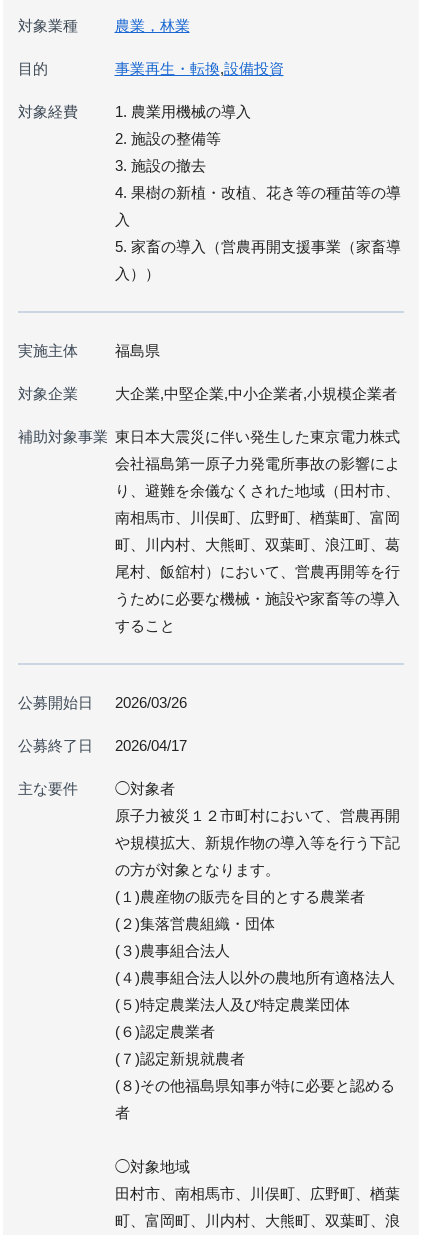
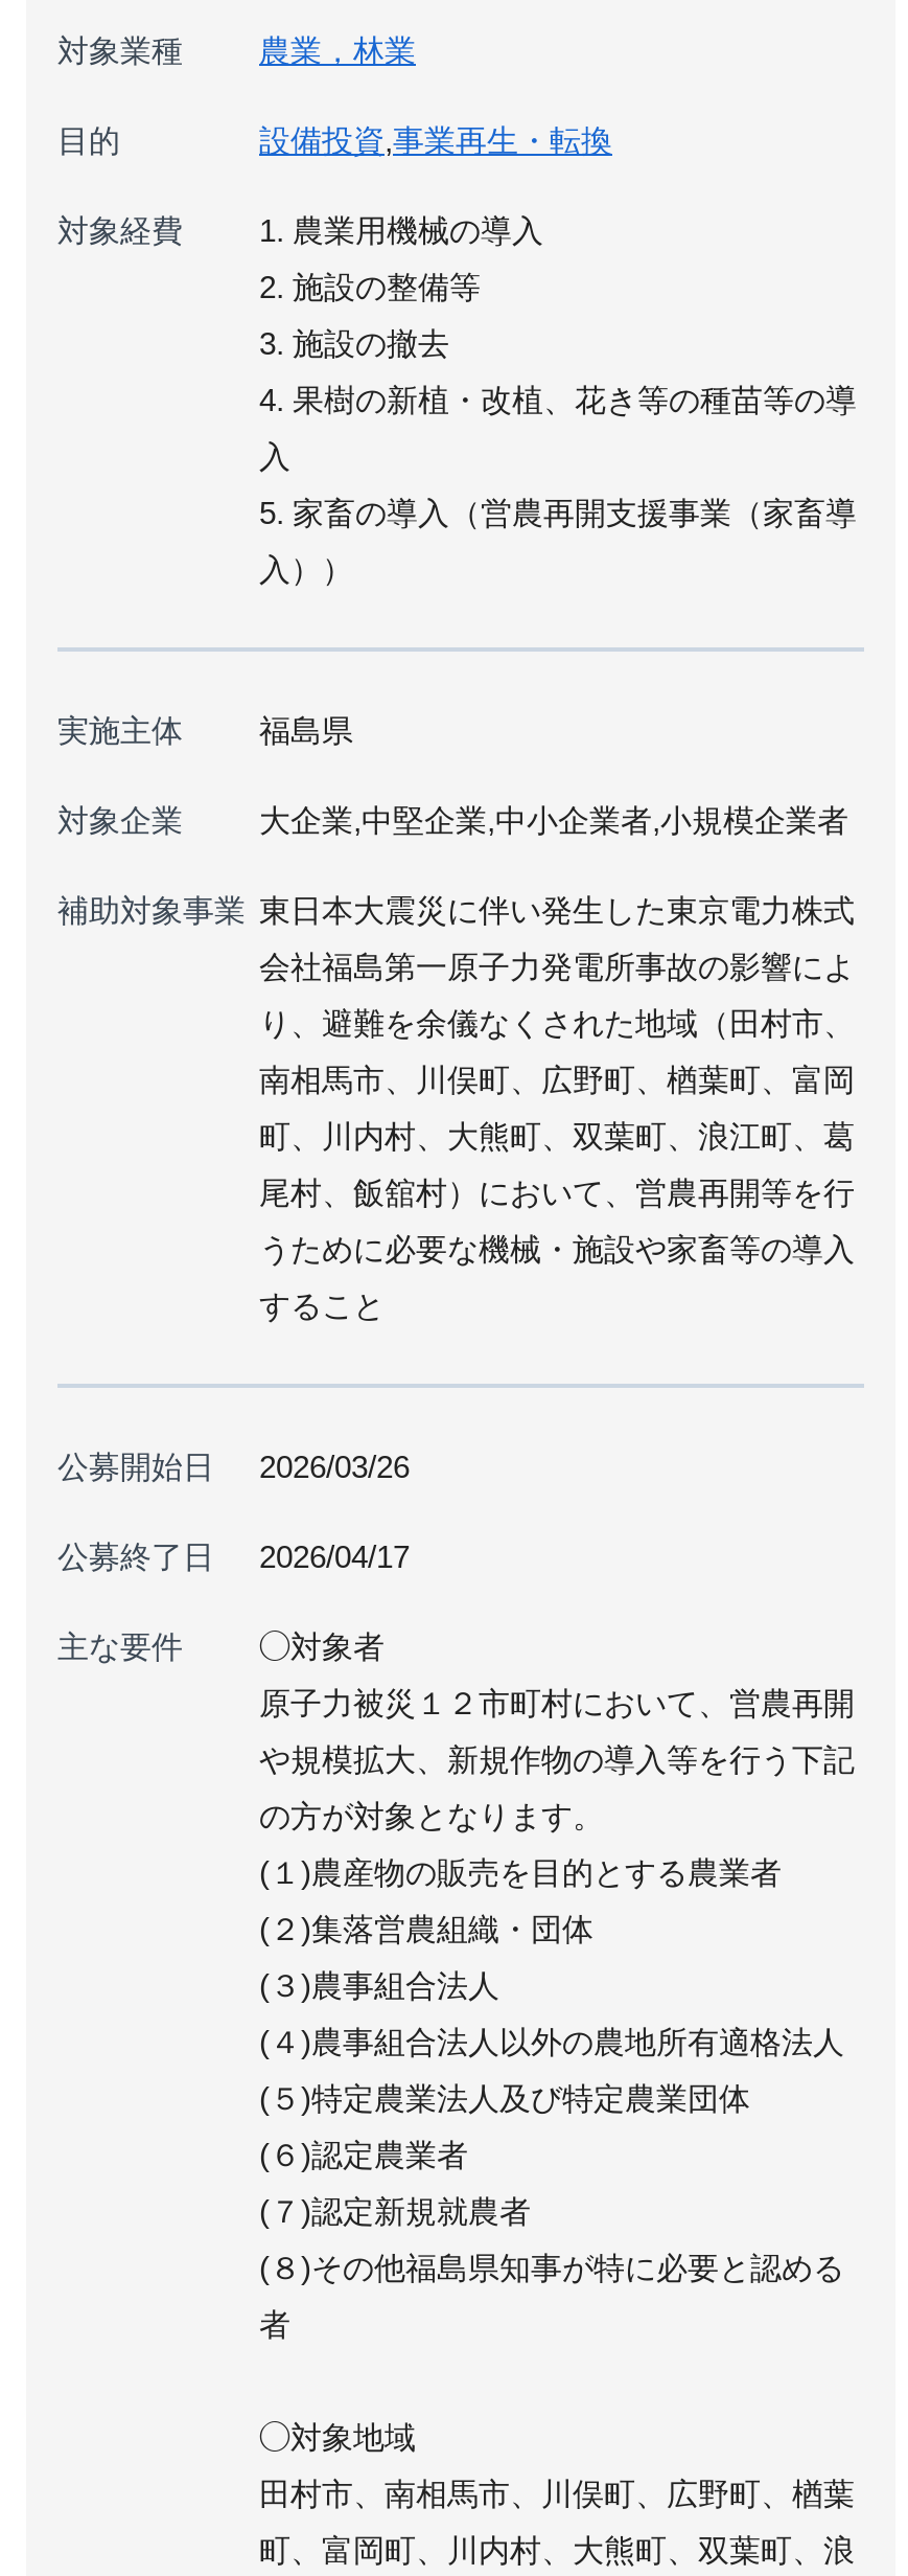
- 事業再生・転換,設備投資
+ 設備投資,事業再生・転換
